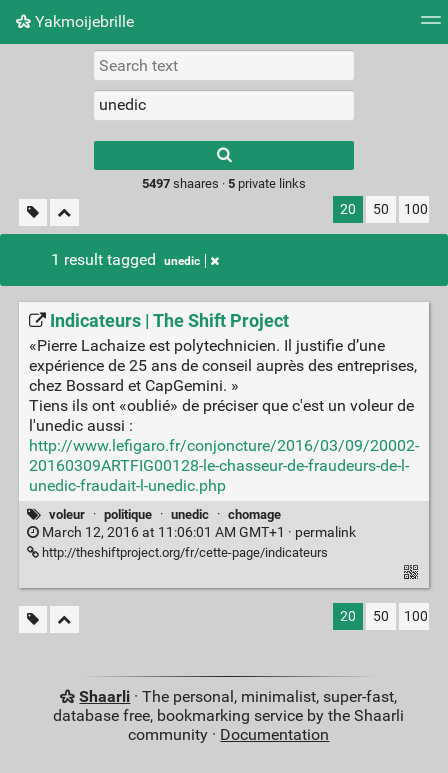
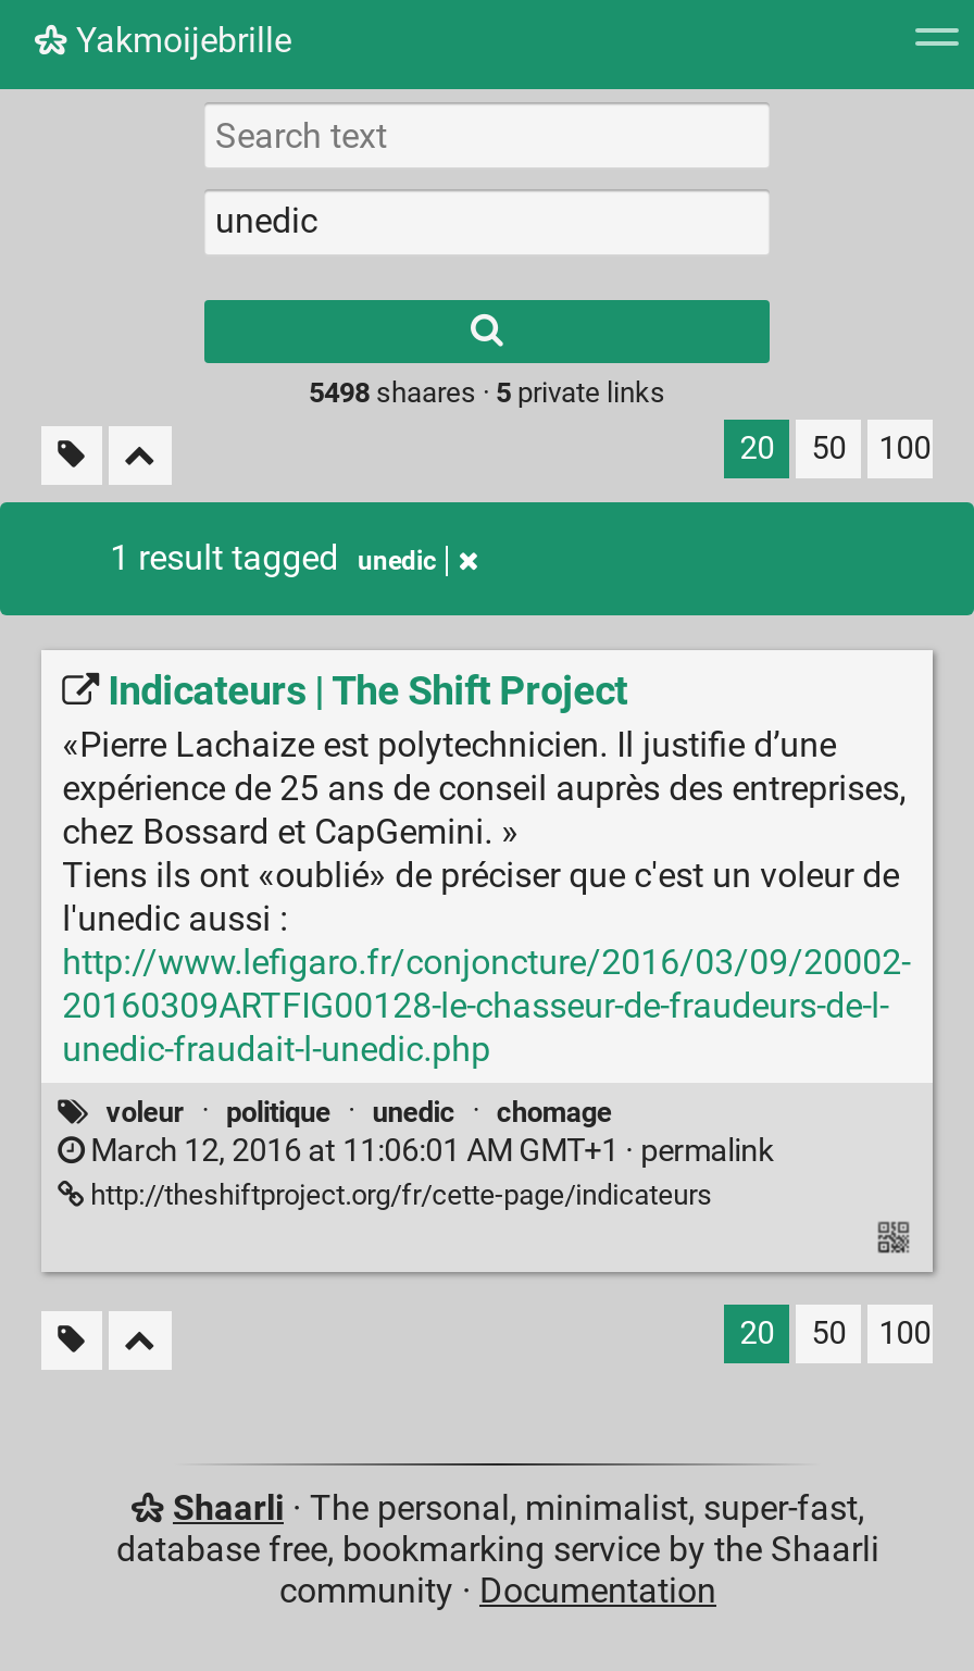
- 5497 shaares · 5 private links
+ 5498 shaares · 5 private links
